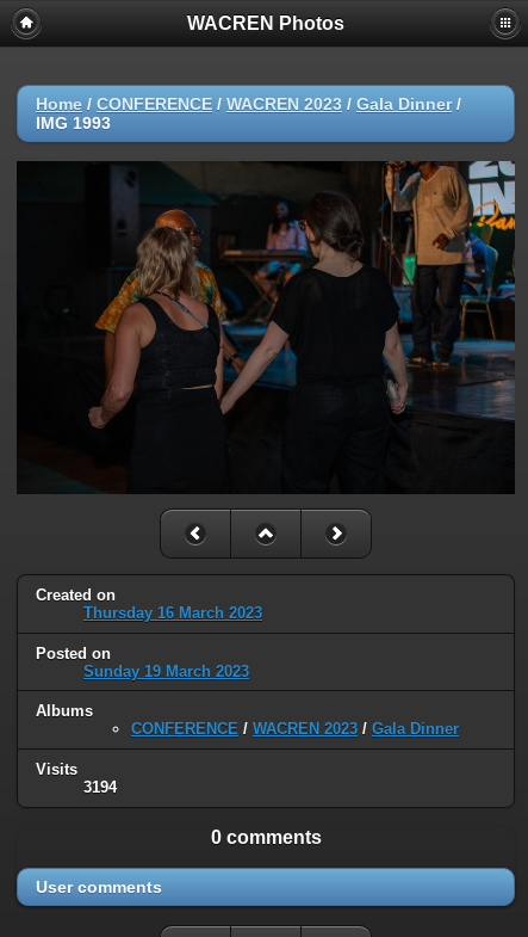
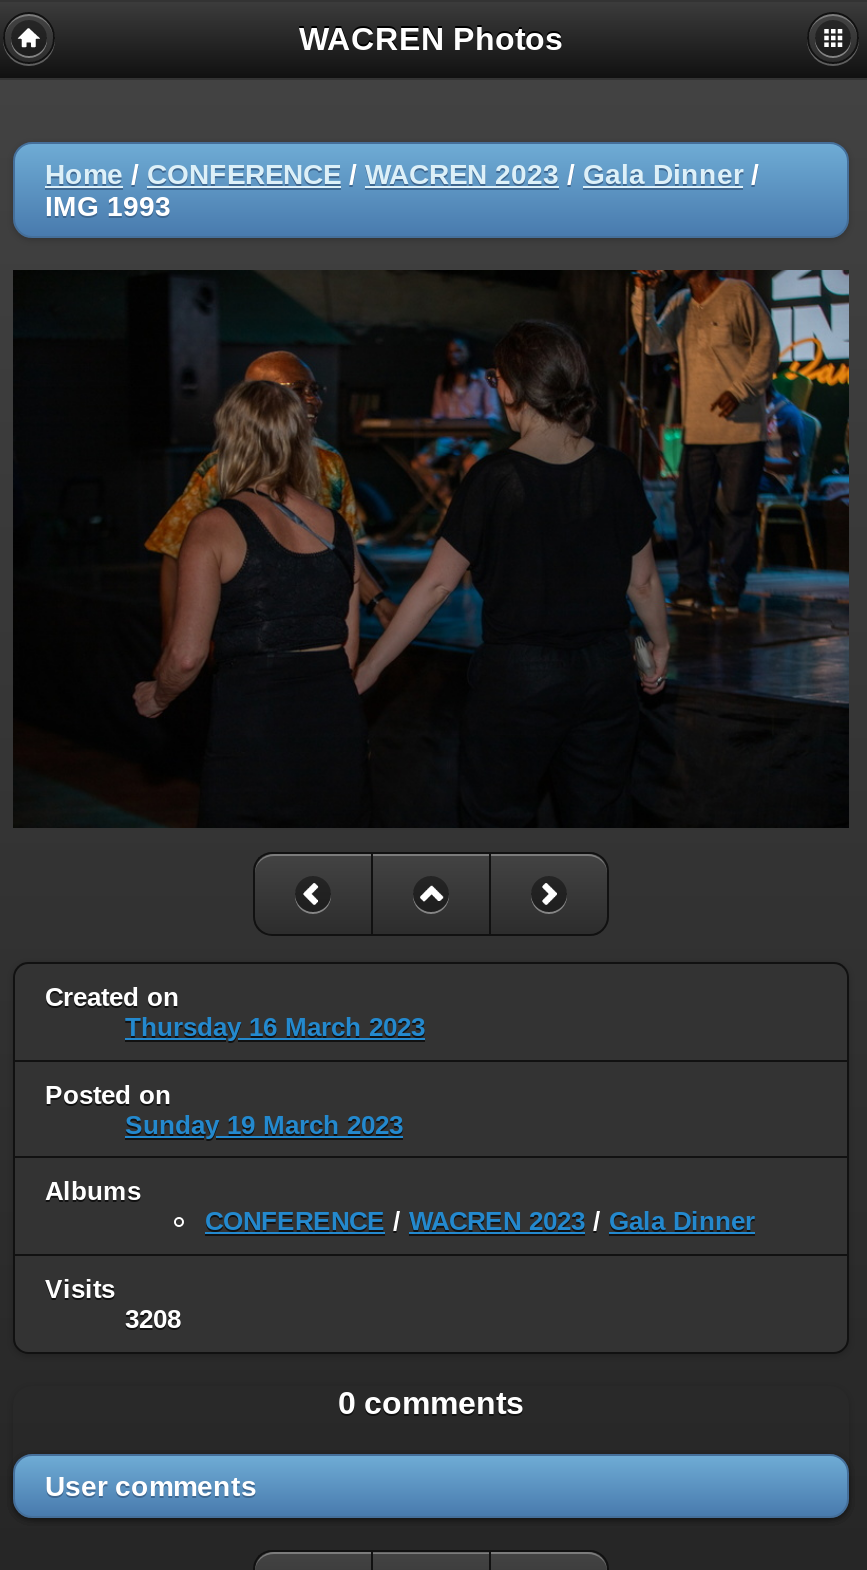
- 3194
+ 3208
